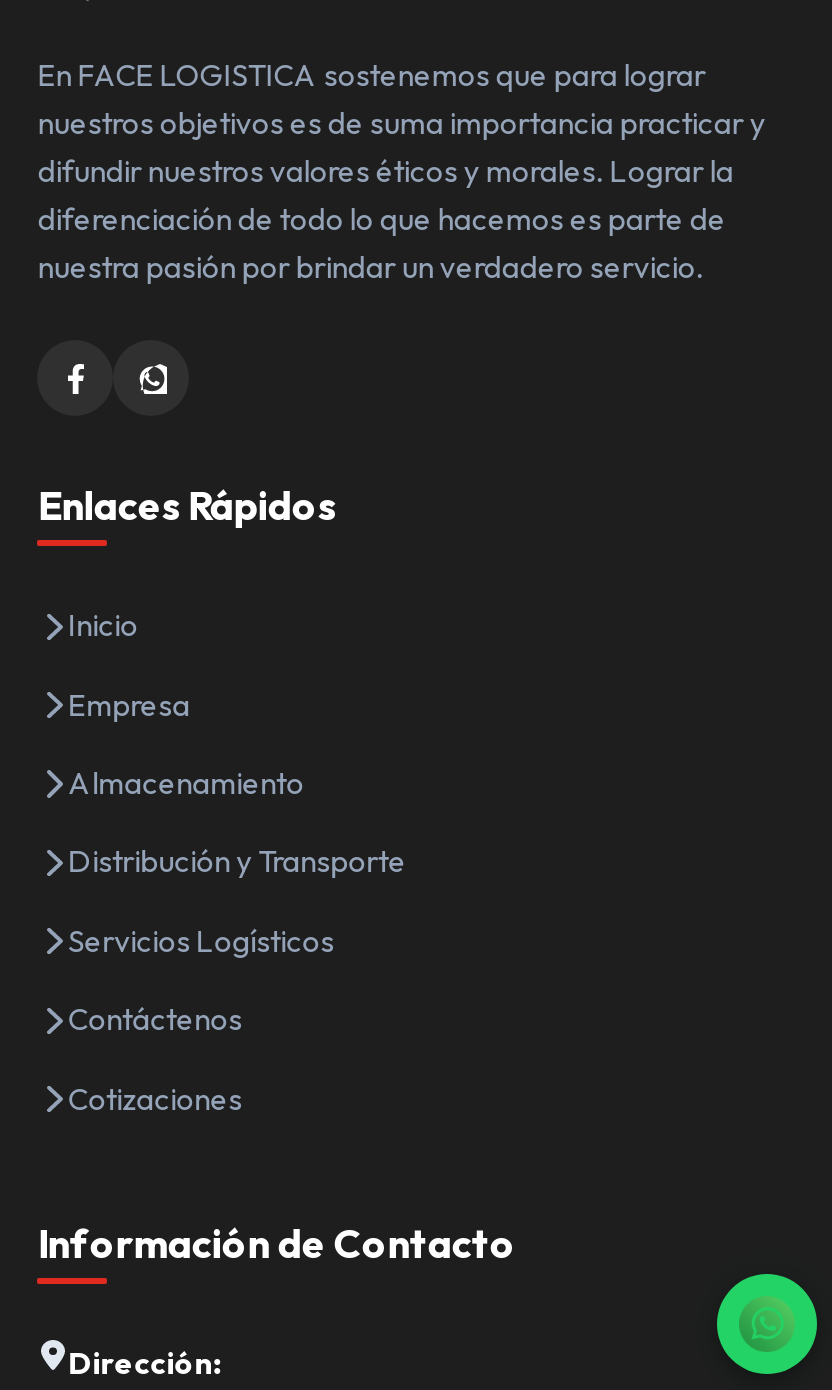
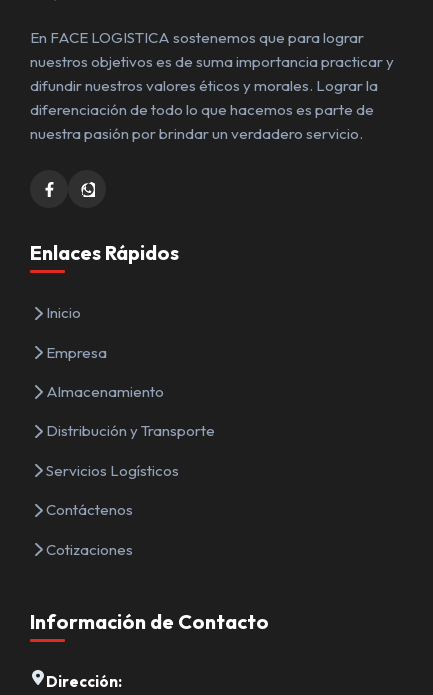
- [image]
